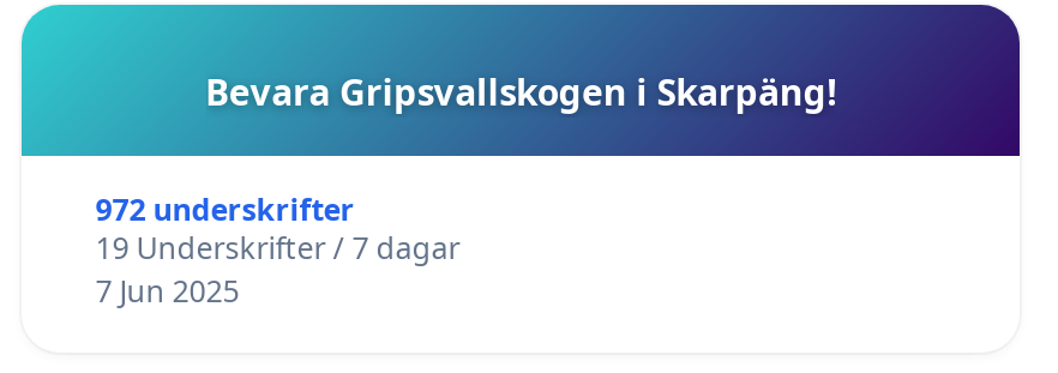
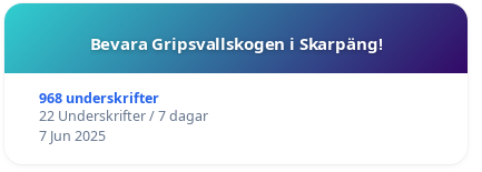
- 972 underskrifter
+ 968 underskrifter

- 19 Underskrifter / 7 dagar
+ 22 Underskrifter / 7 dagar
